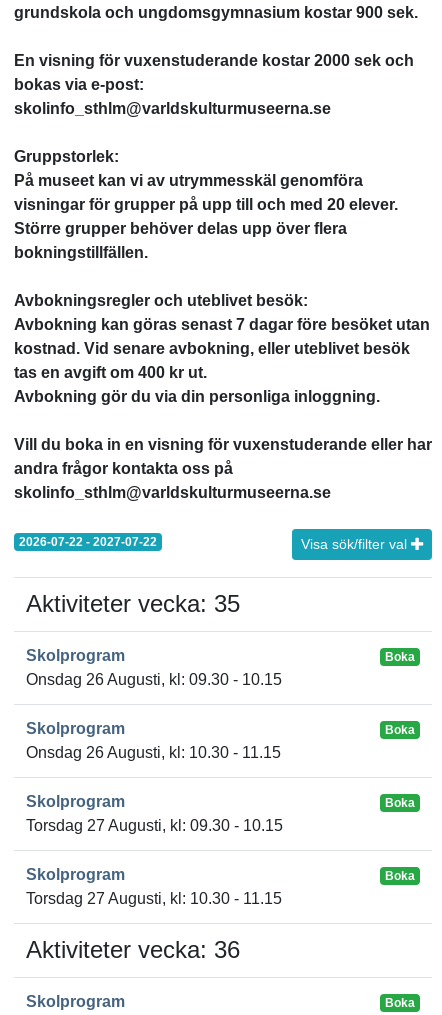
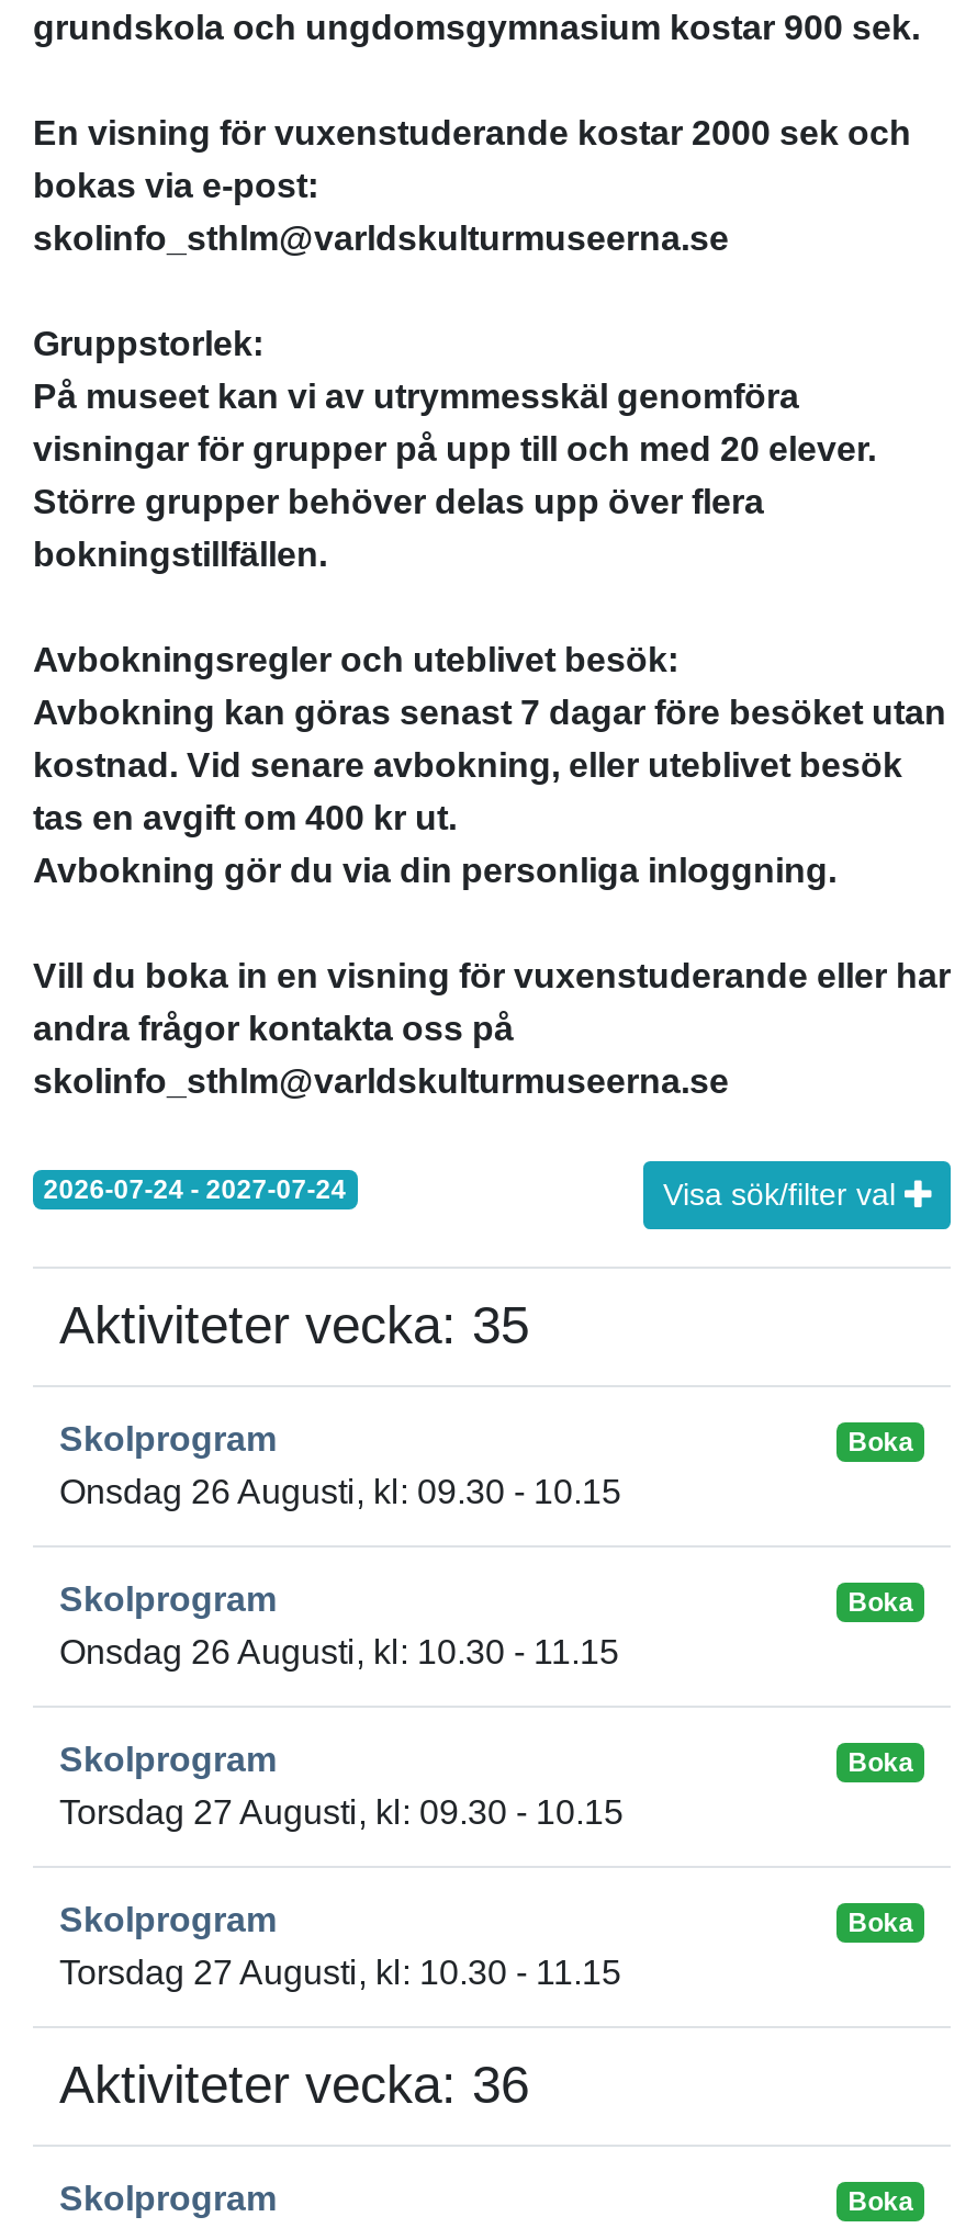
- 2026-07-22 - 2027-07-22
+ 2026-07-24 - 2027-07-24
